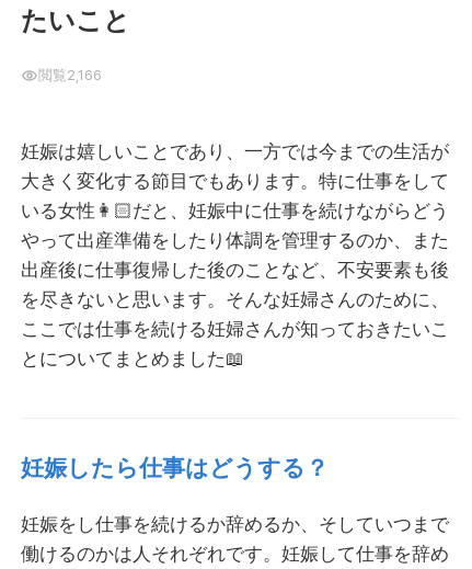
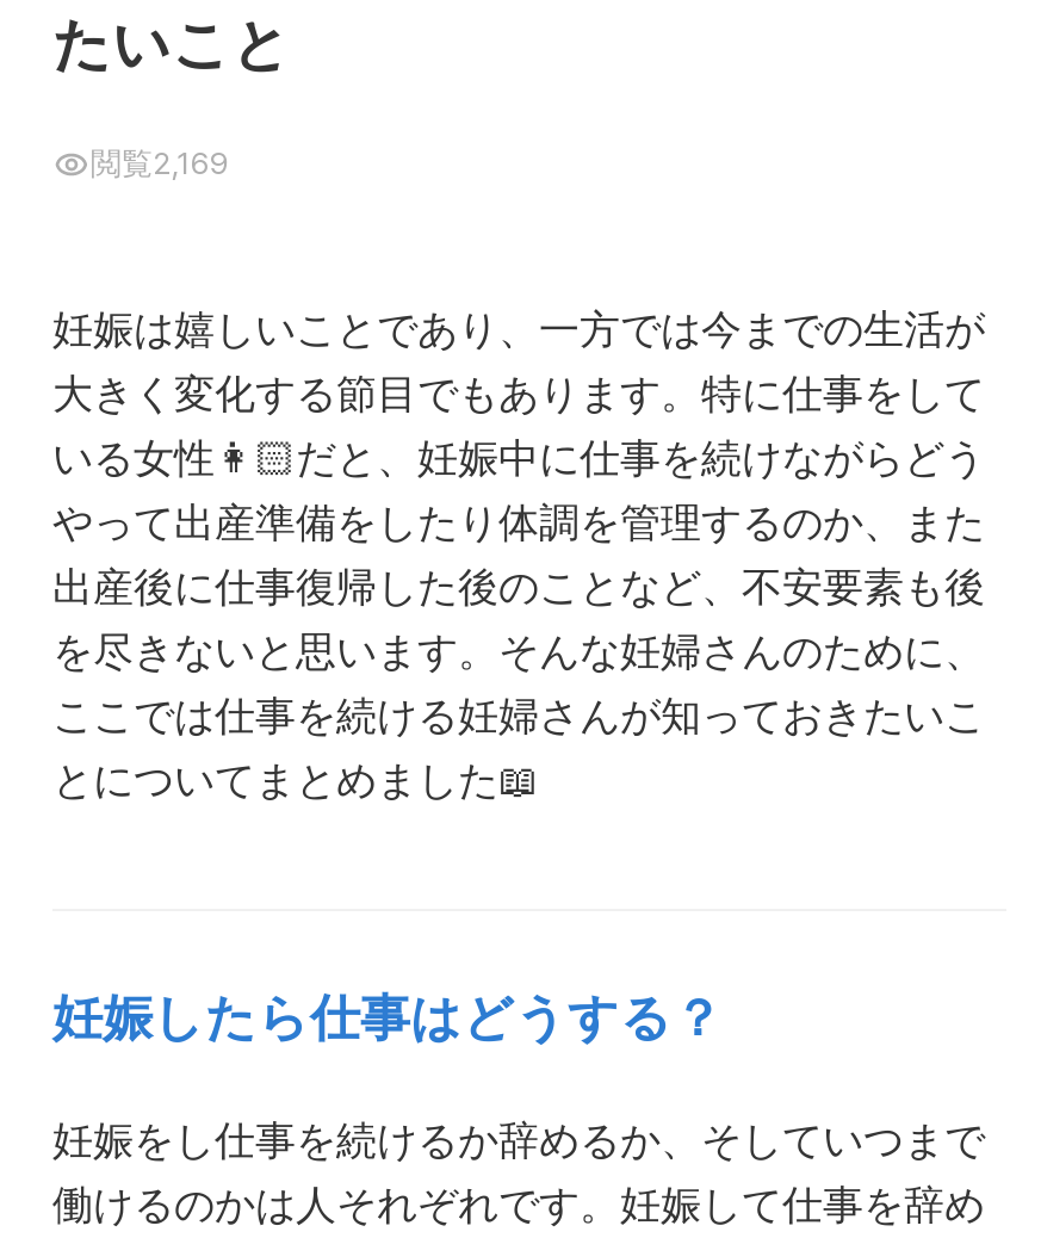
- 閲覧2,166
+ 閲覧2,169
